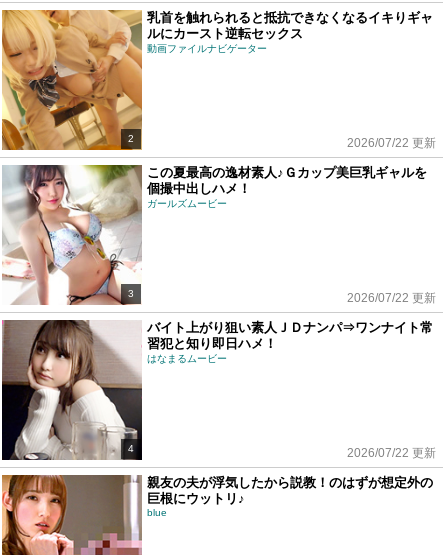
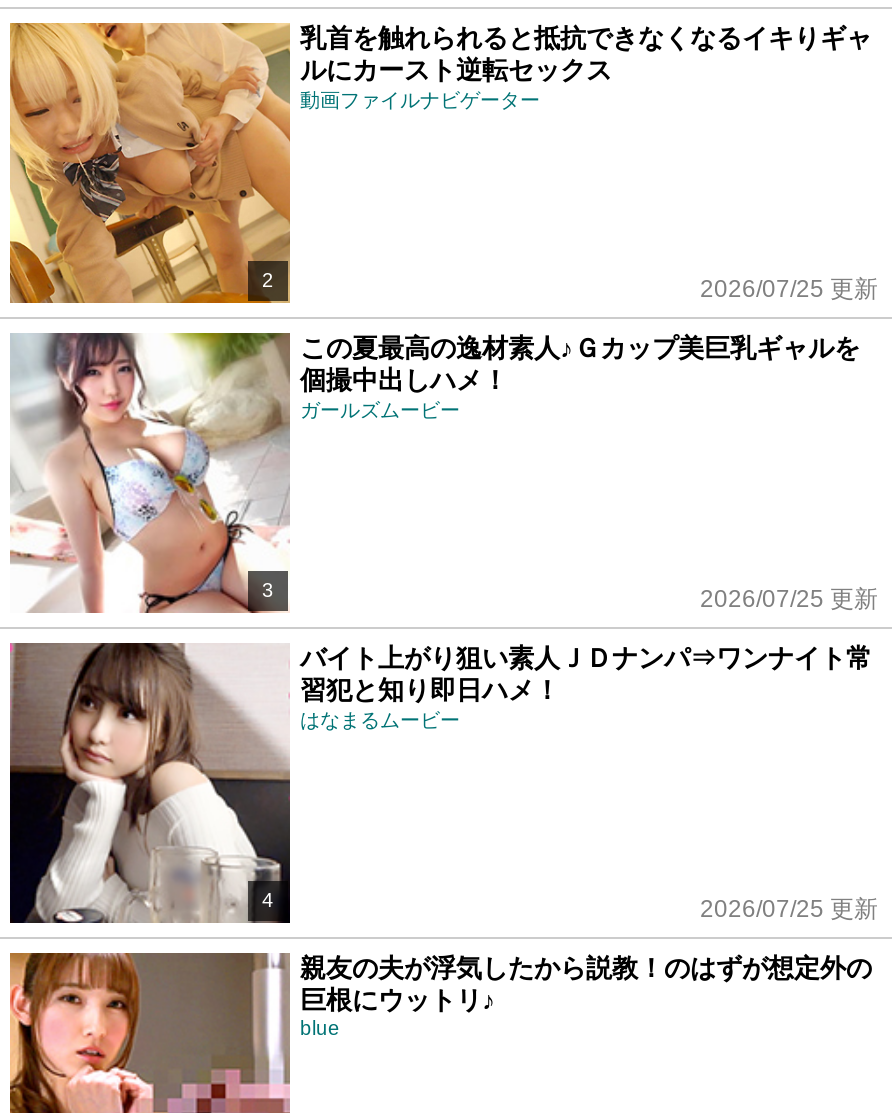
- 2026/07/22 更新
+ 2026/07/25 更新

- 2026/07/22 更新
+ 2026/07/25 更新

- 2026/07/22 更新
+ 2026/07/25 更新
